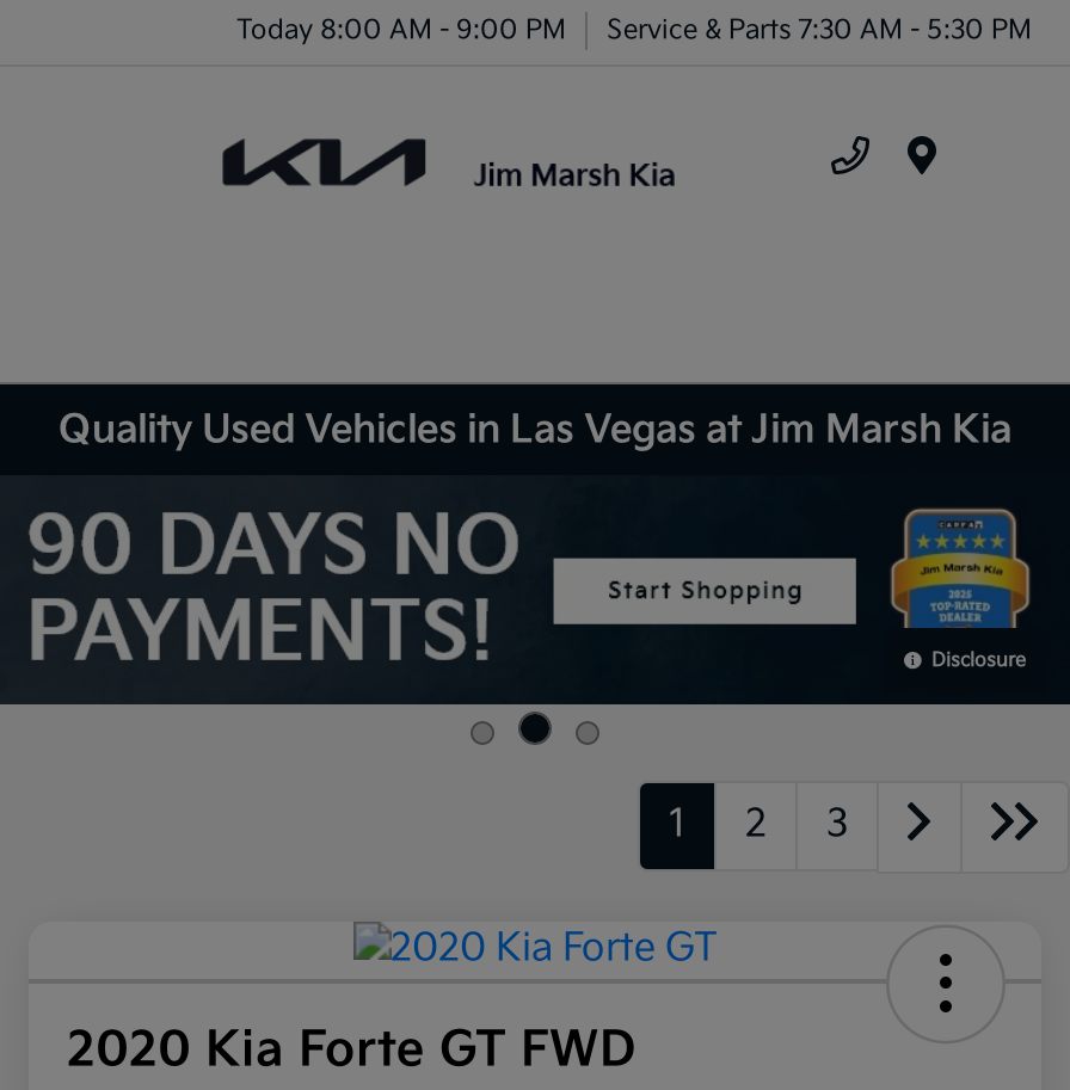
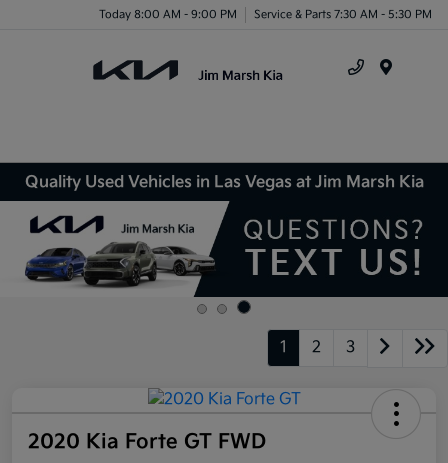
- [image]
+ [image]
